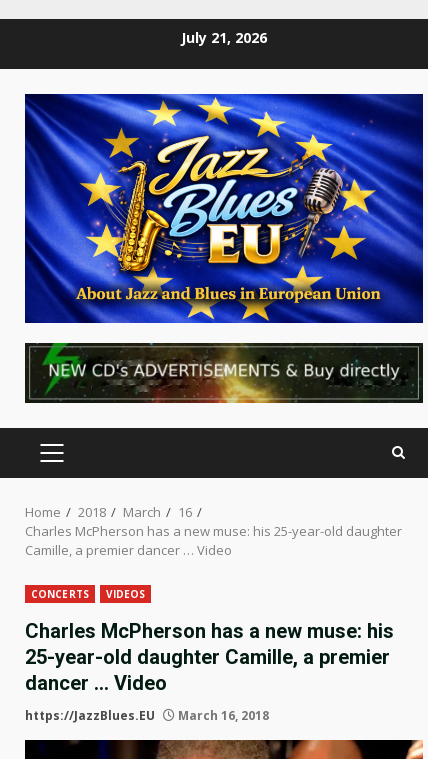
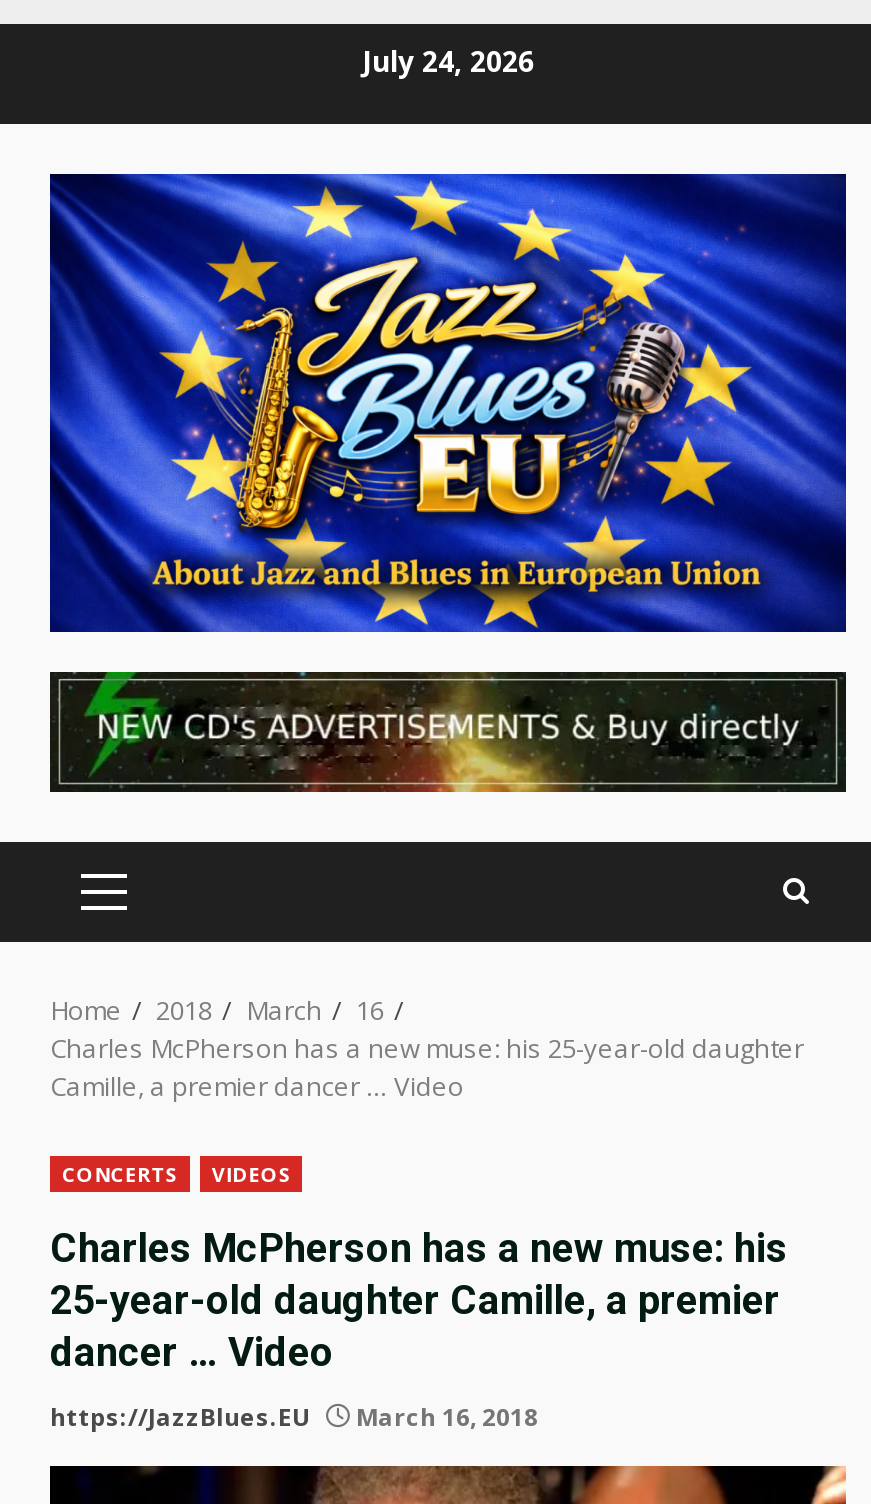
- July 21, 2026
+ July 24, 2026
